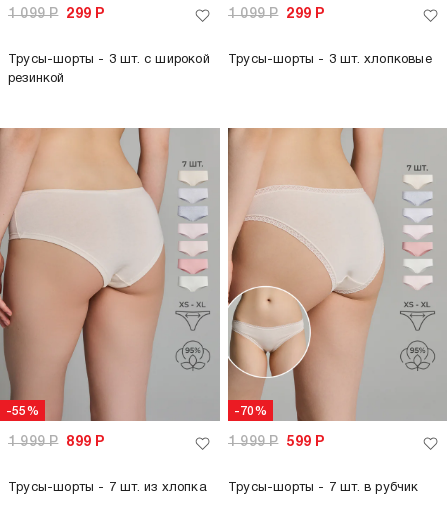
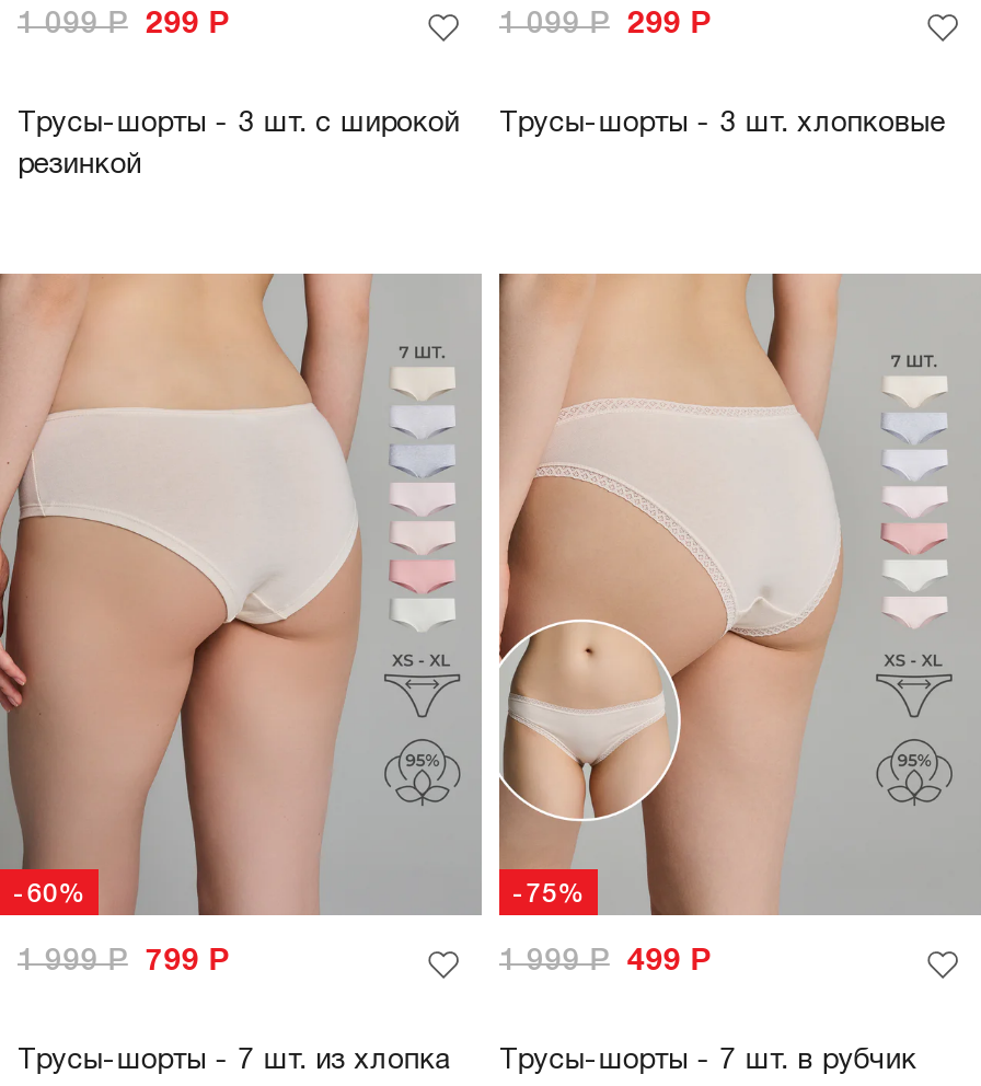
- -55%
+ -60%

- -70%
+ -75%

- 899 Р
+ 799 Р

- 599 Р
+ 499 Р
